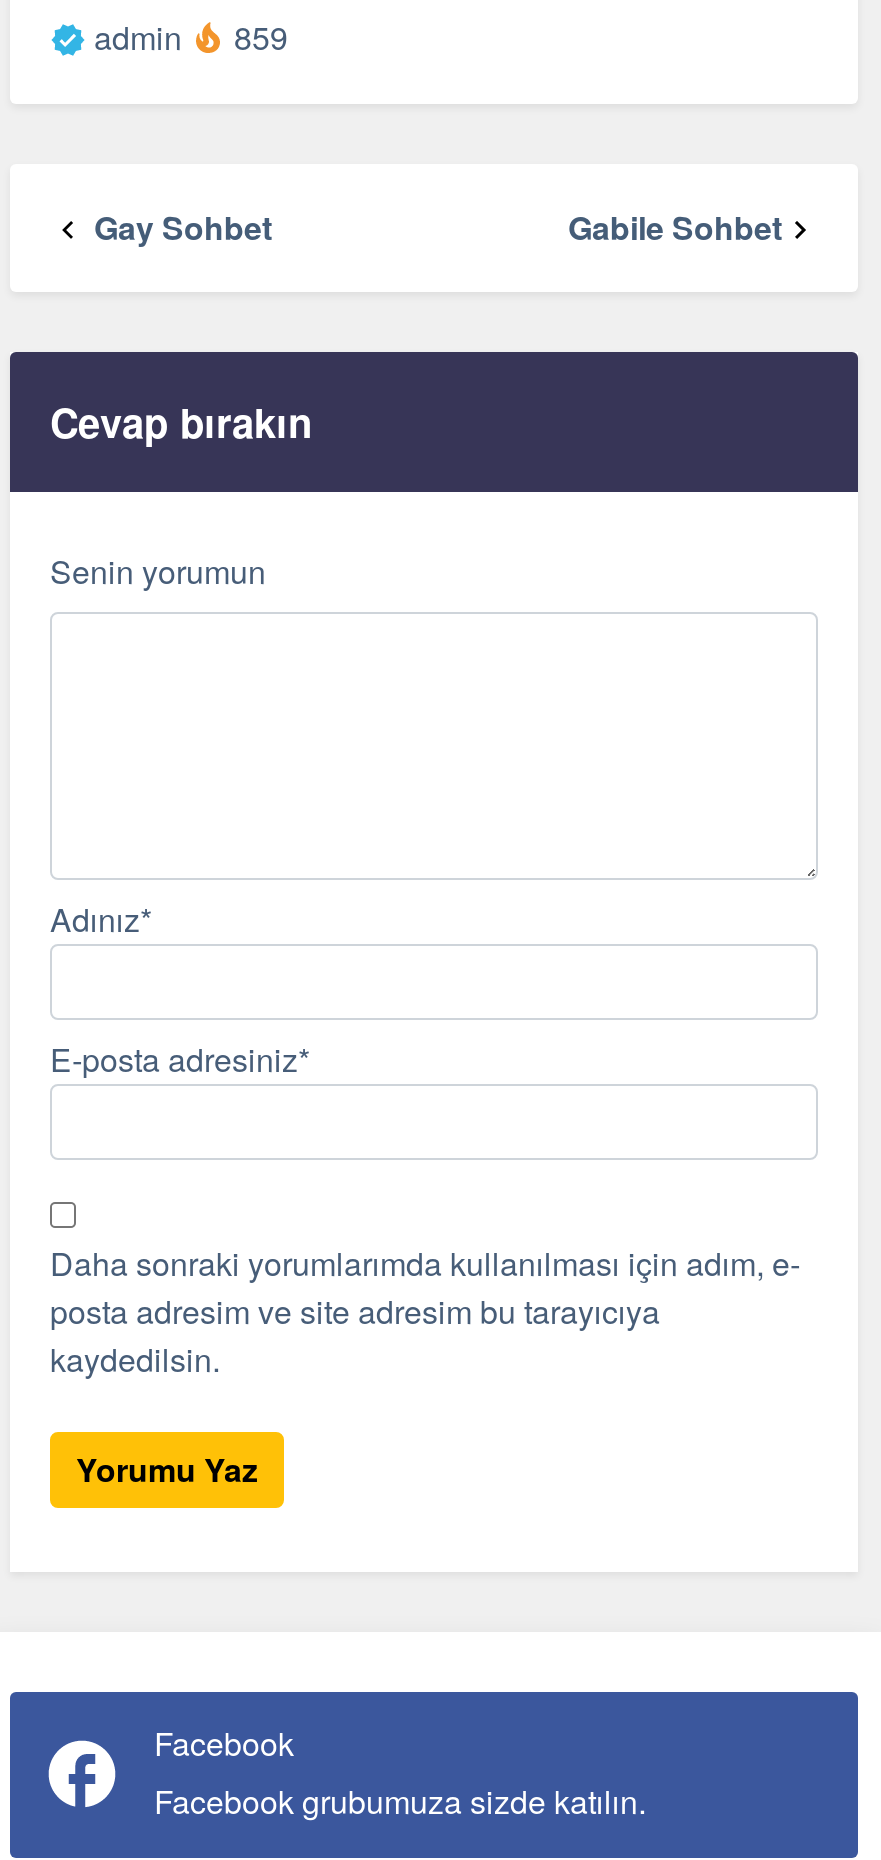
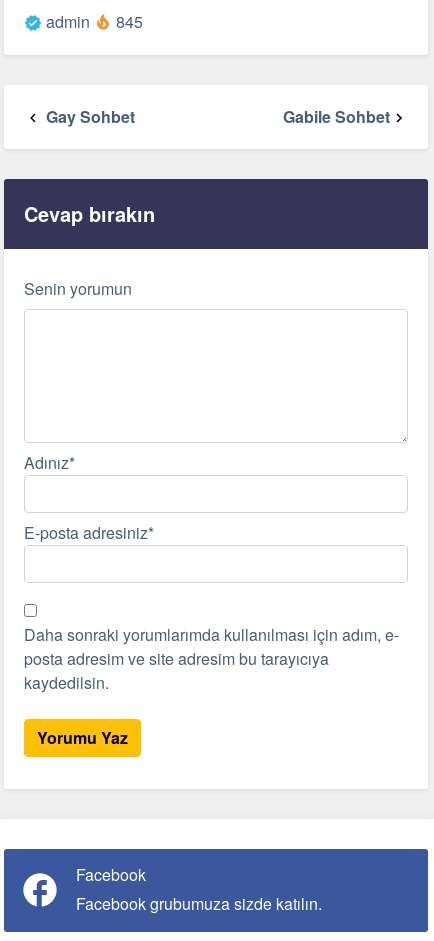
- admin 859
+ admin 845
